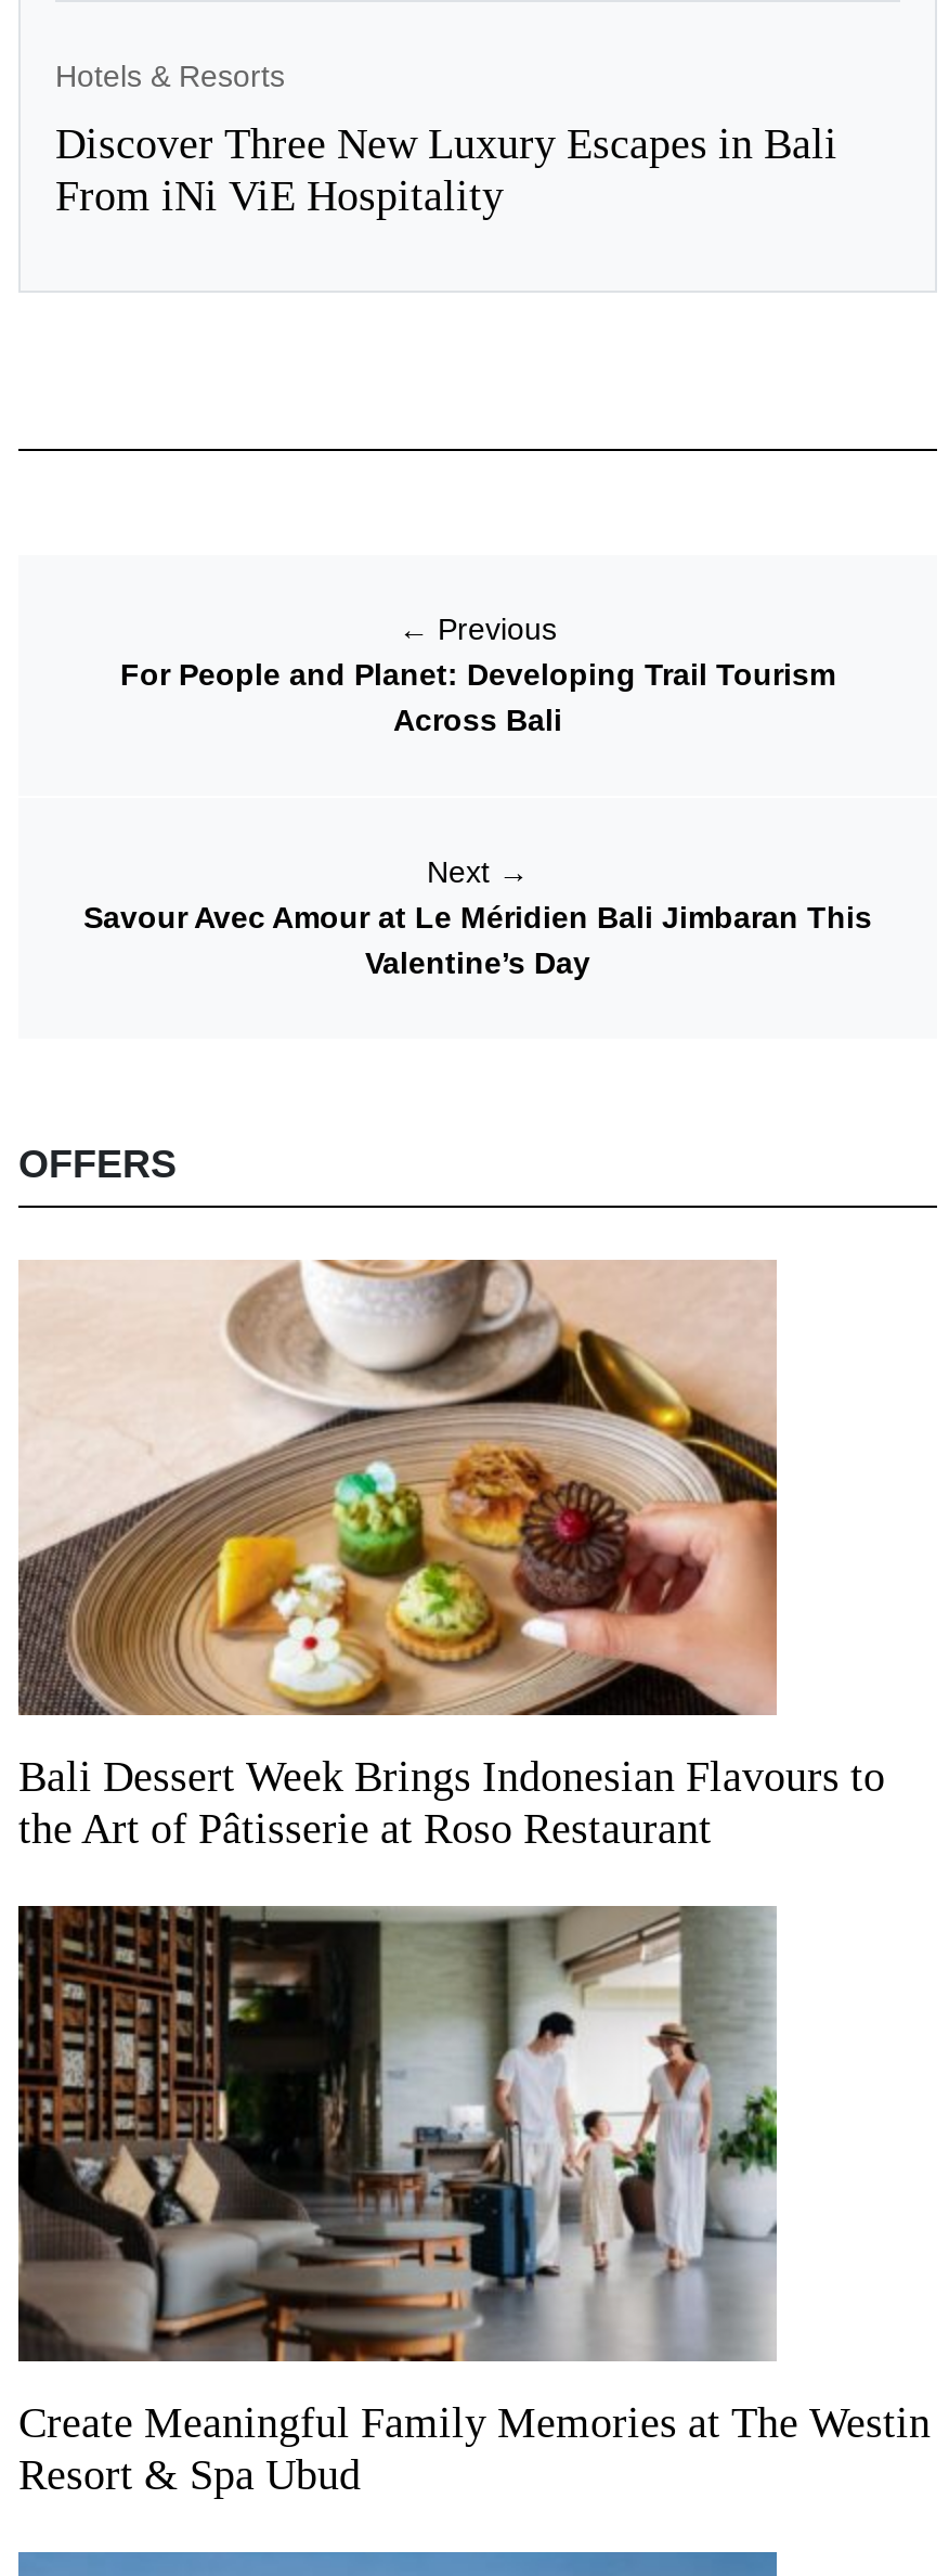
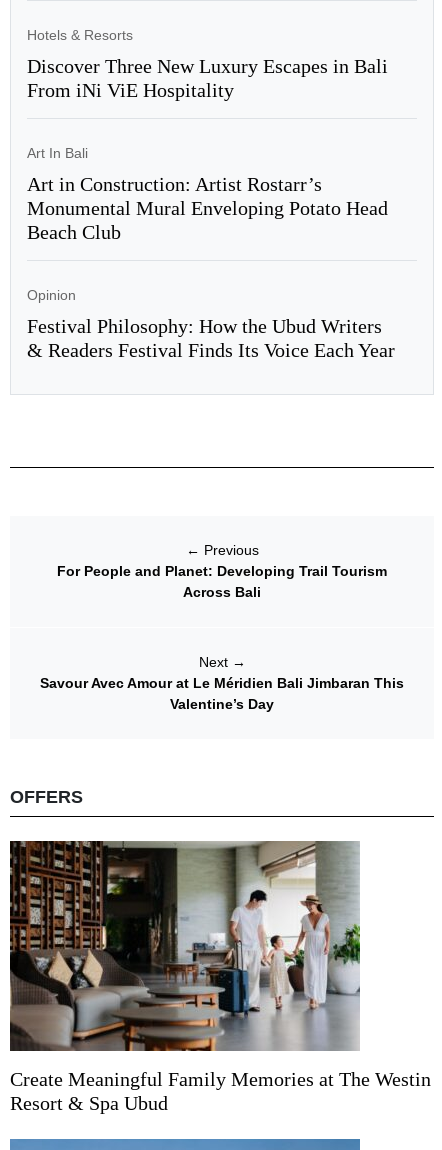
+ Art In Bali
+ Art in Construction: Artist Rostarr’s
+ Monumental Mural Enveloping Potato Head
+ Beach Club
+ Opinion
+ Festival Philosophy: How the Ubud Writers
+ & Readers Festival Finds Its Voice Each Year

moved down: For People and Planet: Developing Trail Tourism | Across Bali | Savour Avec Amour at Le Méridien Bali Jimbaran This | Valentine’s Day | OFFERS

- [image]
- Bali Dessert Week Brings Indonesian Flavours to
- the Art of Pâtisserie at Roso Restaurant
